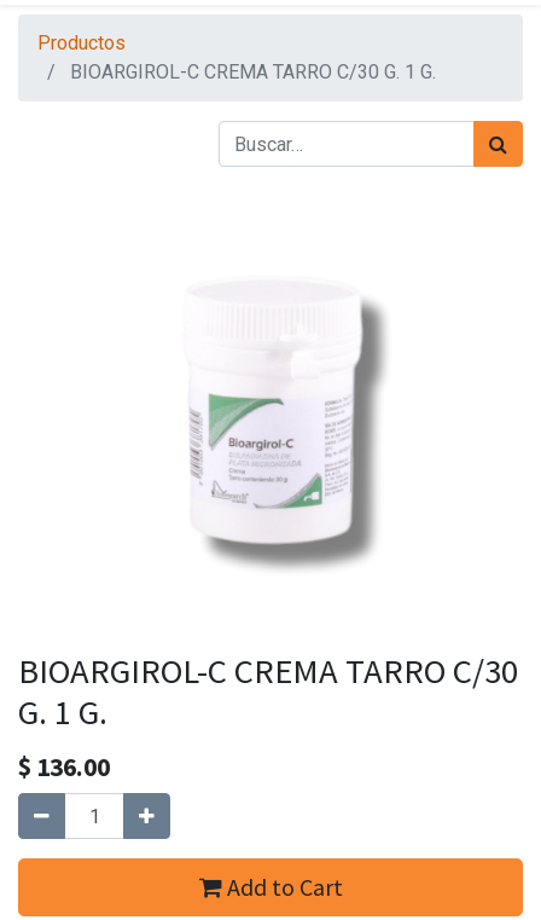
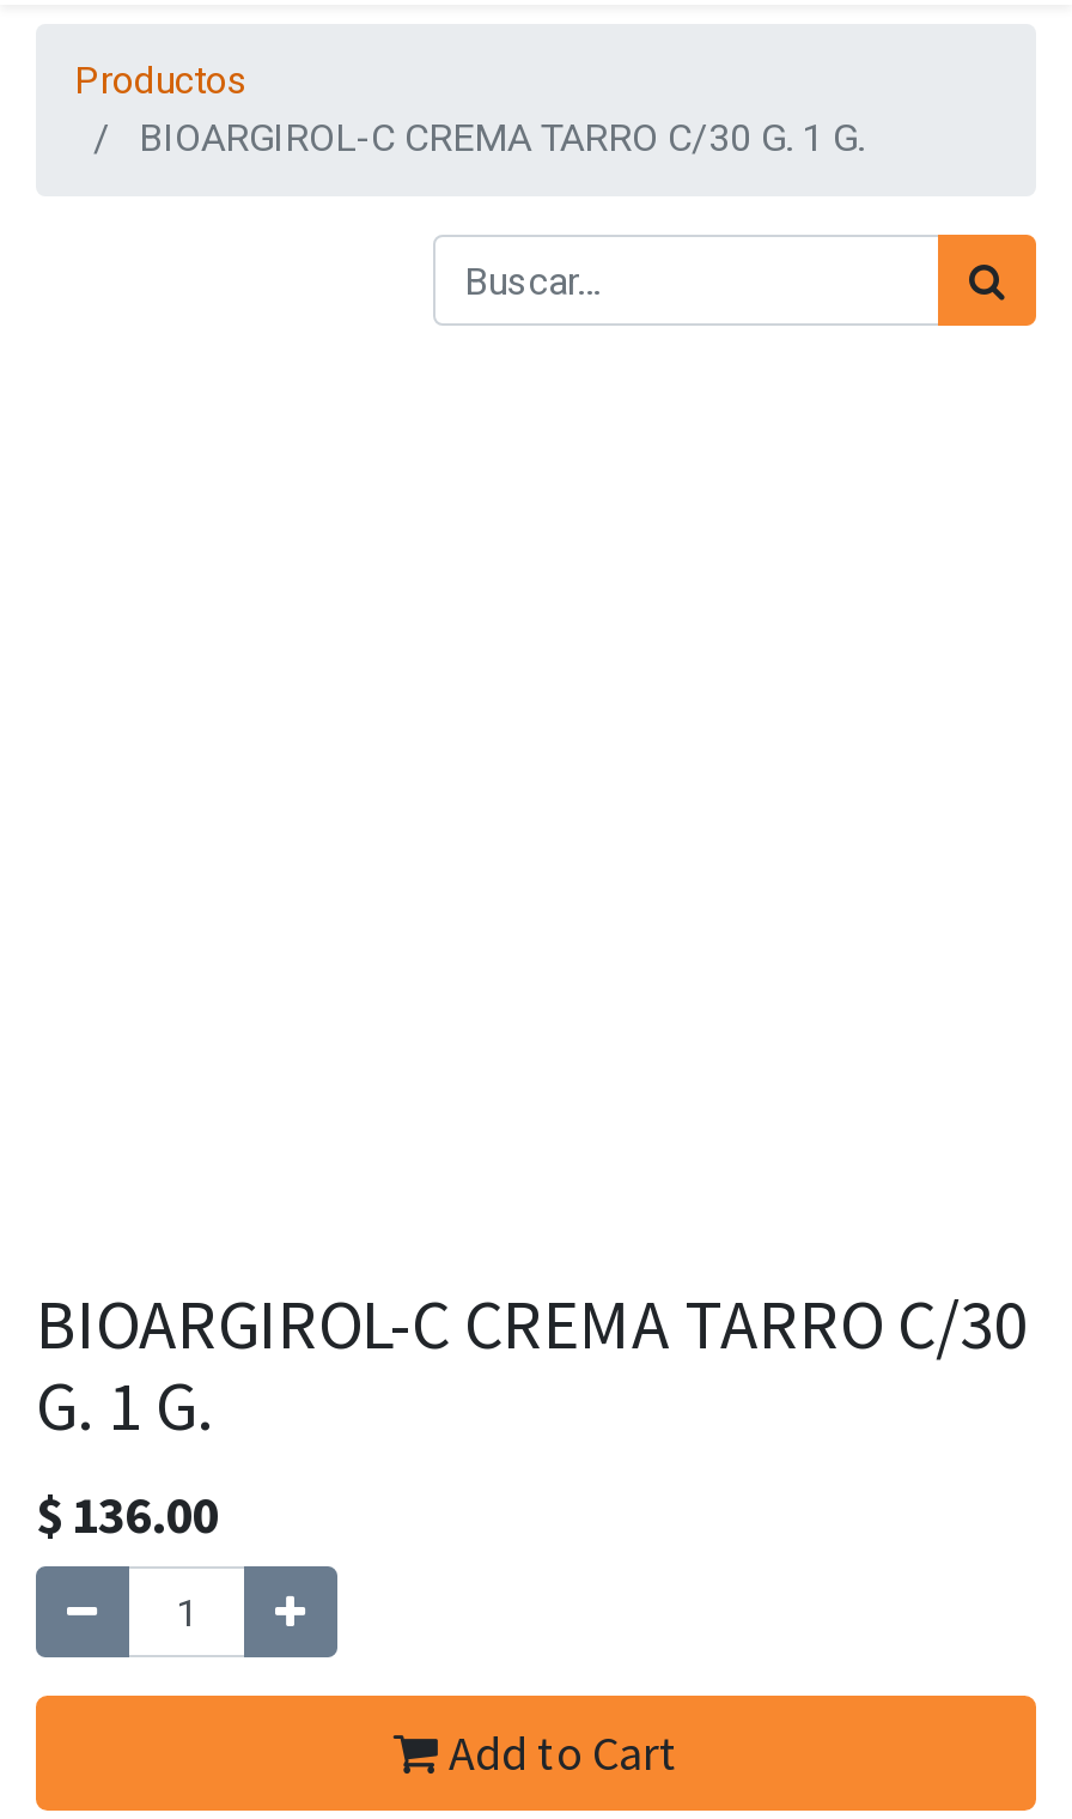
- [image]
